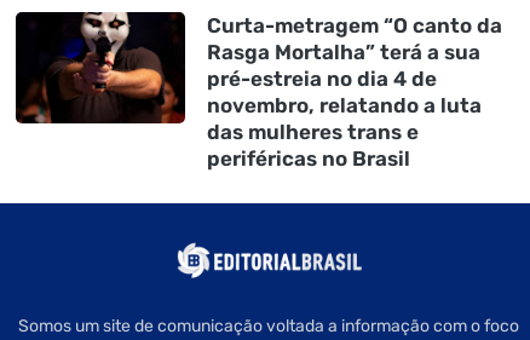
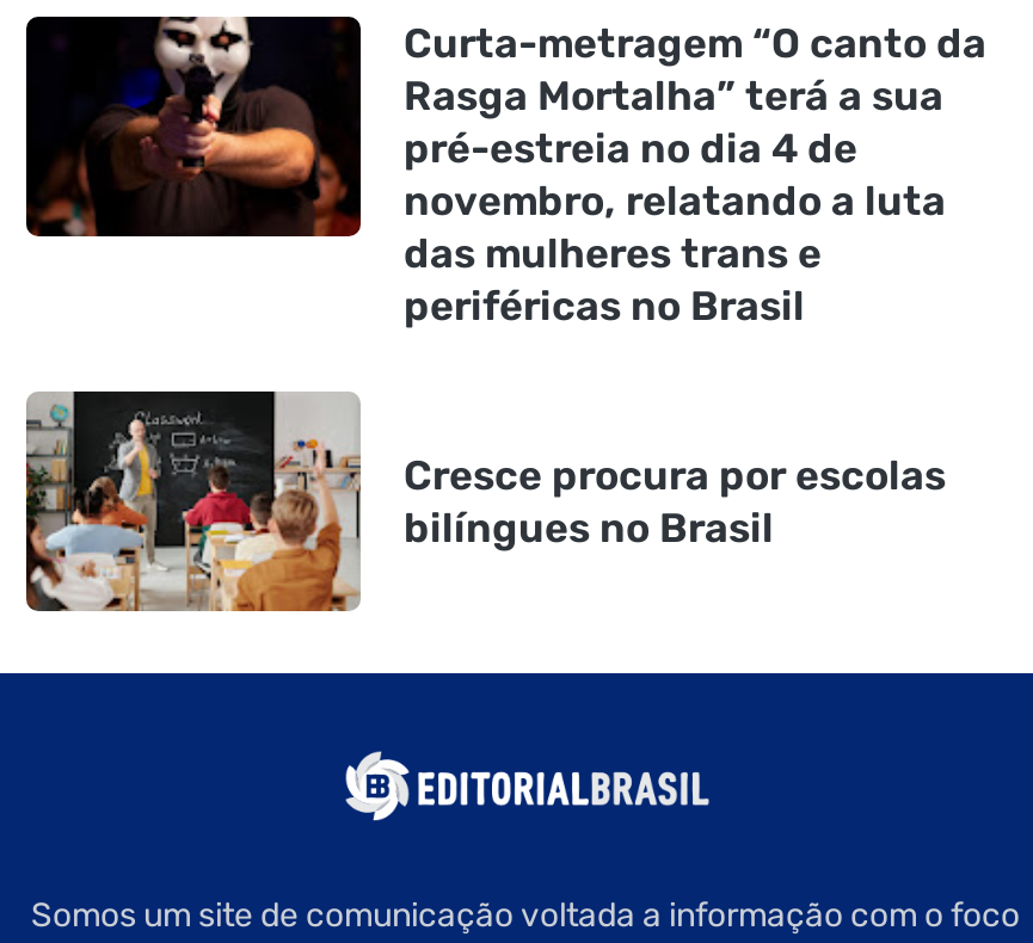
+ [image]
+ Cresce procura por escolas
+ bilíngues no Brasil
